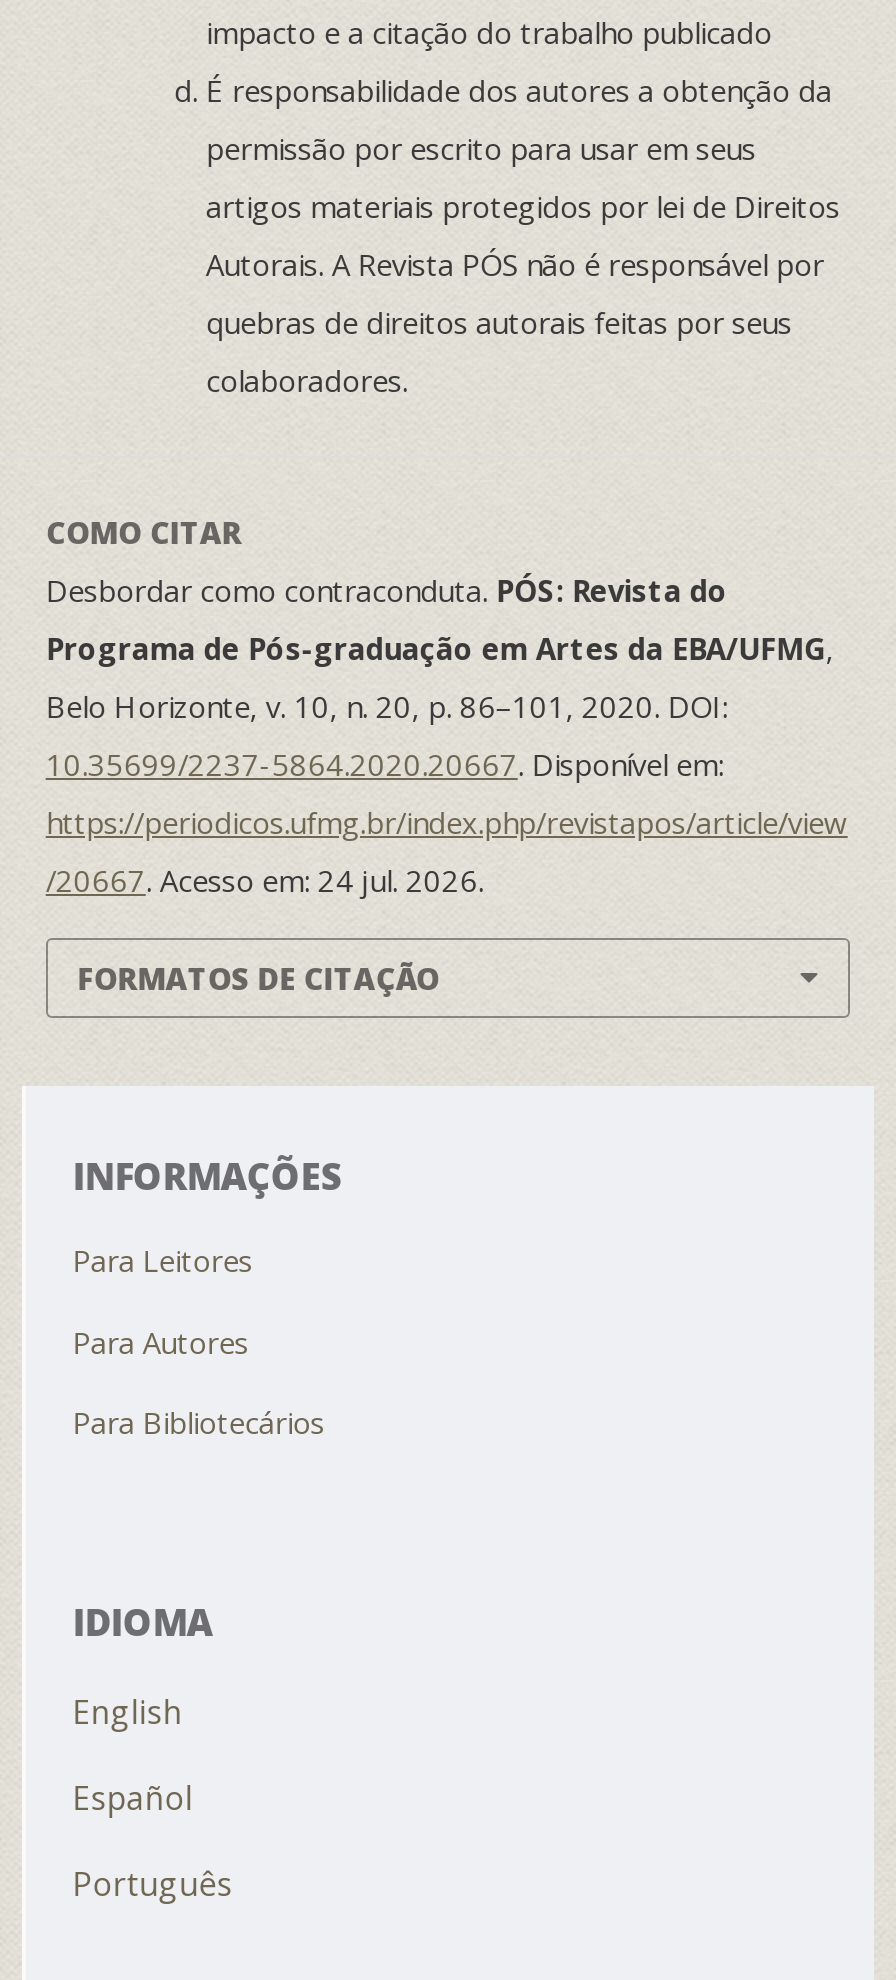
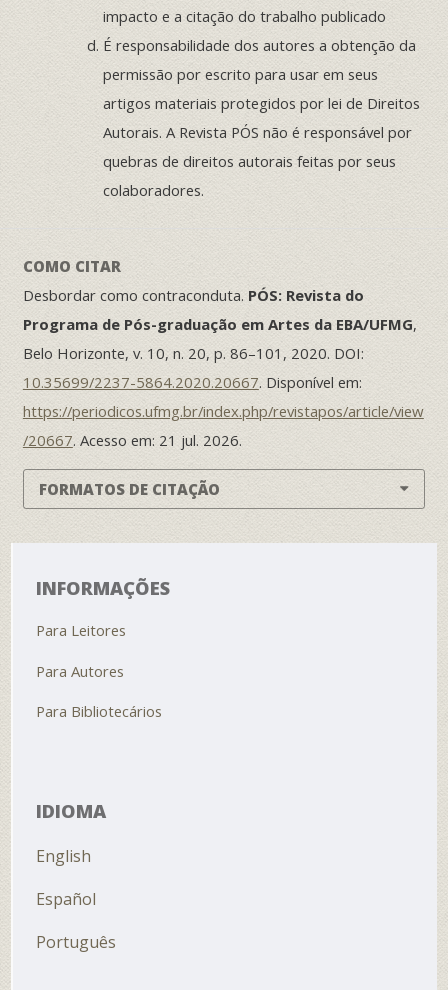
- /20667. Acesso em: 24 jul. 2026.
+ /20667. Acesso em: 21 jul. 2026.
